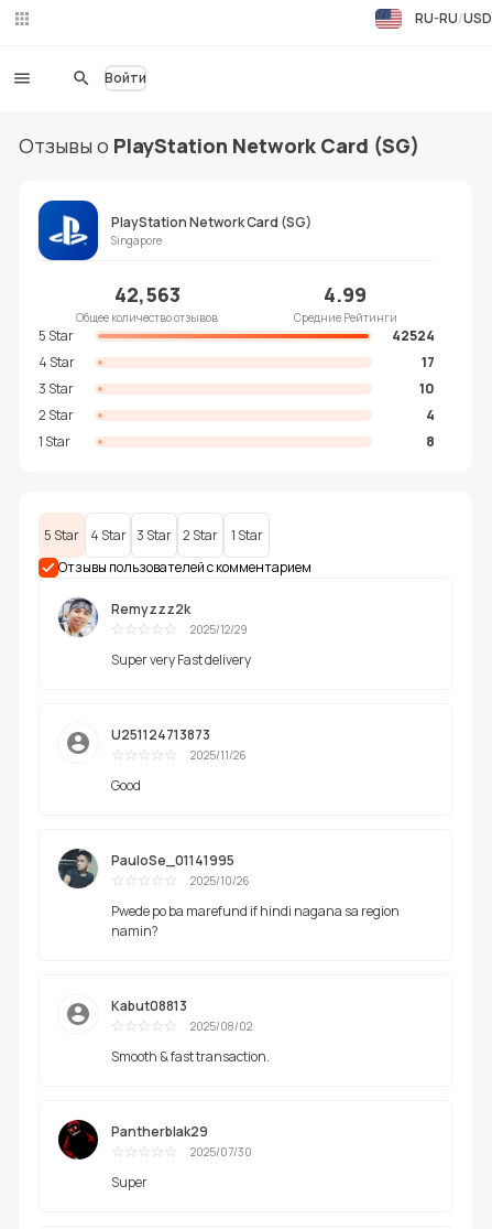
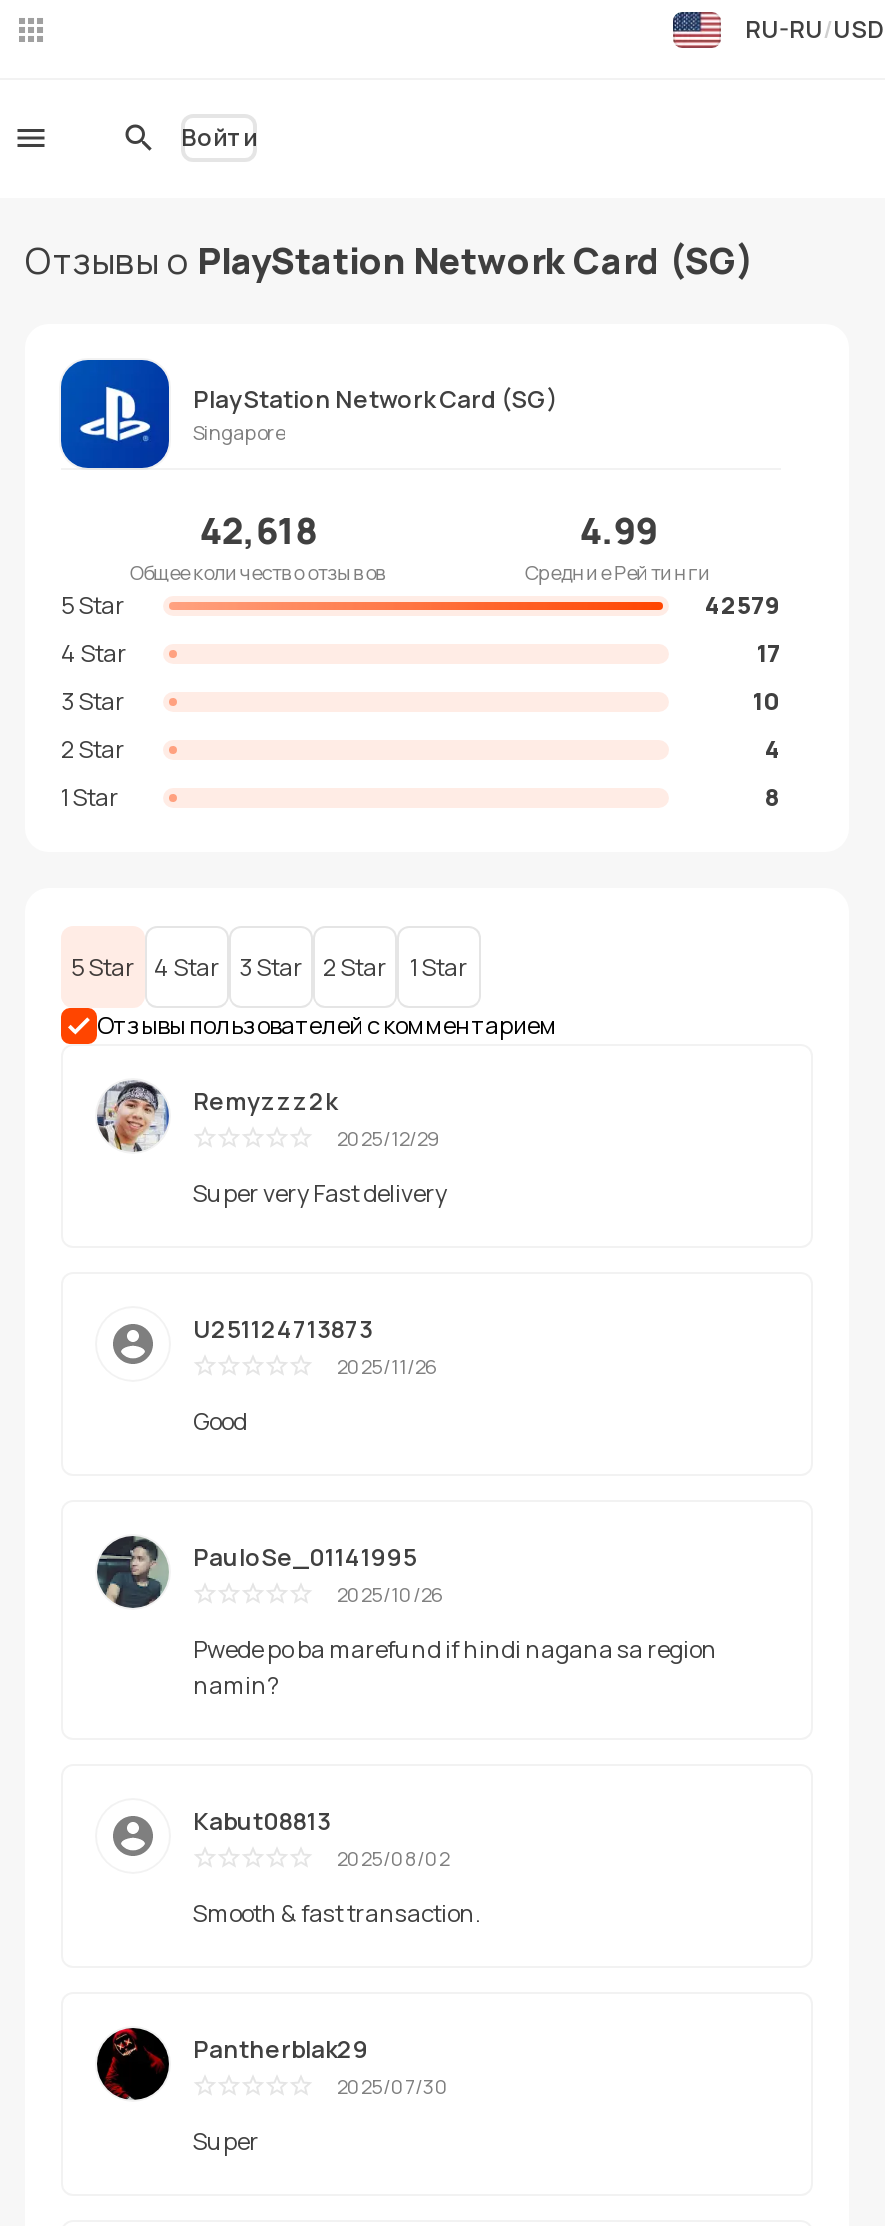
- 42,563
+ 42,618

- 42524
+ 42579
